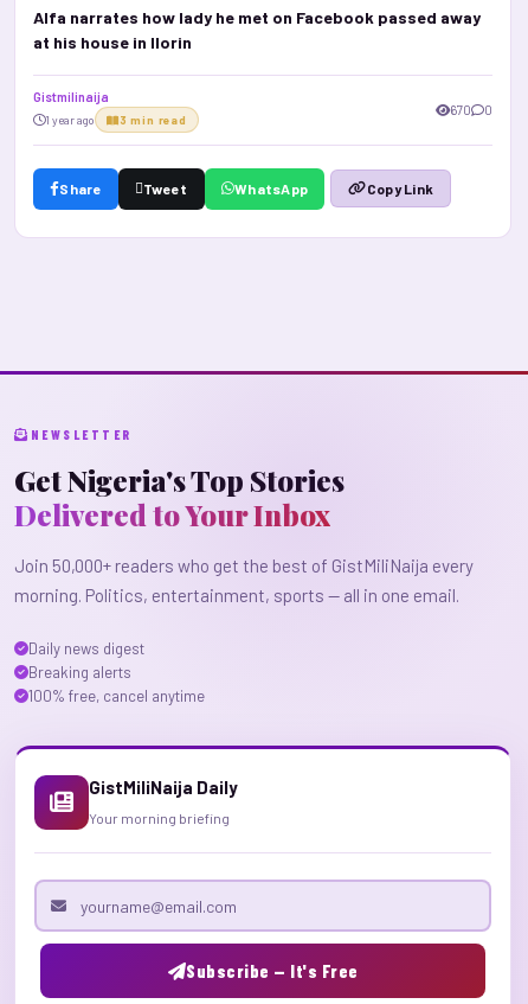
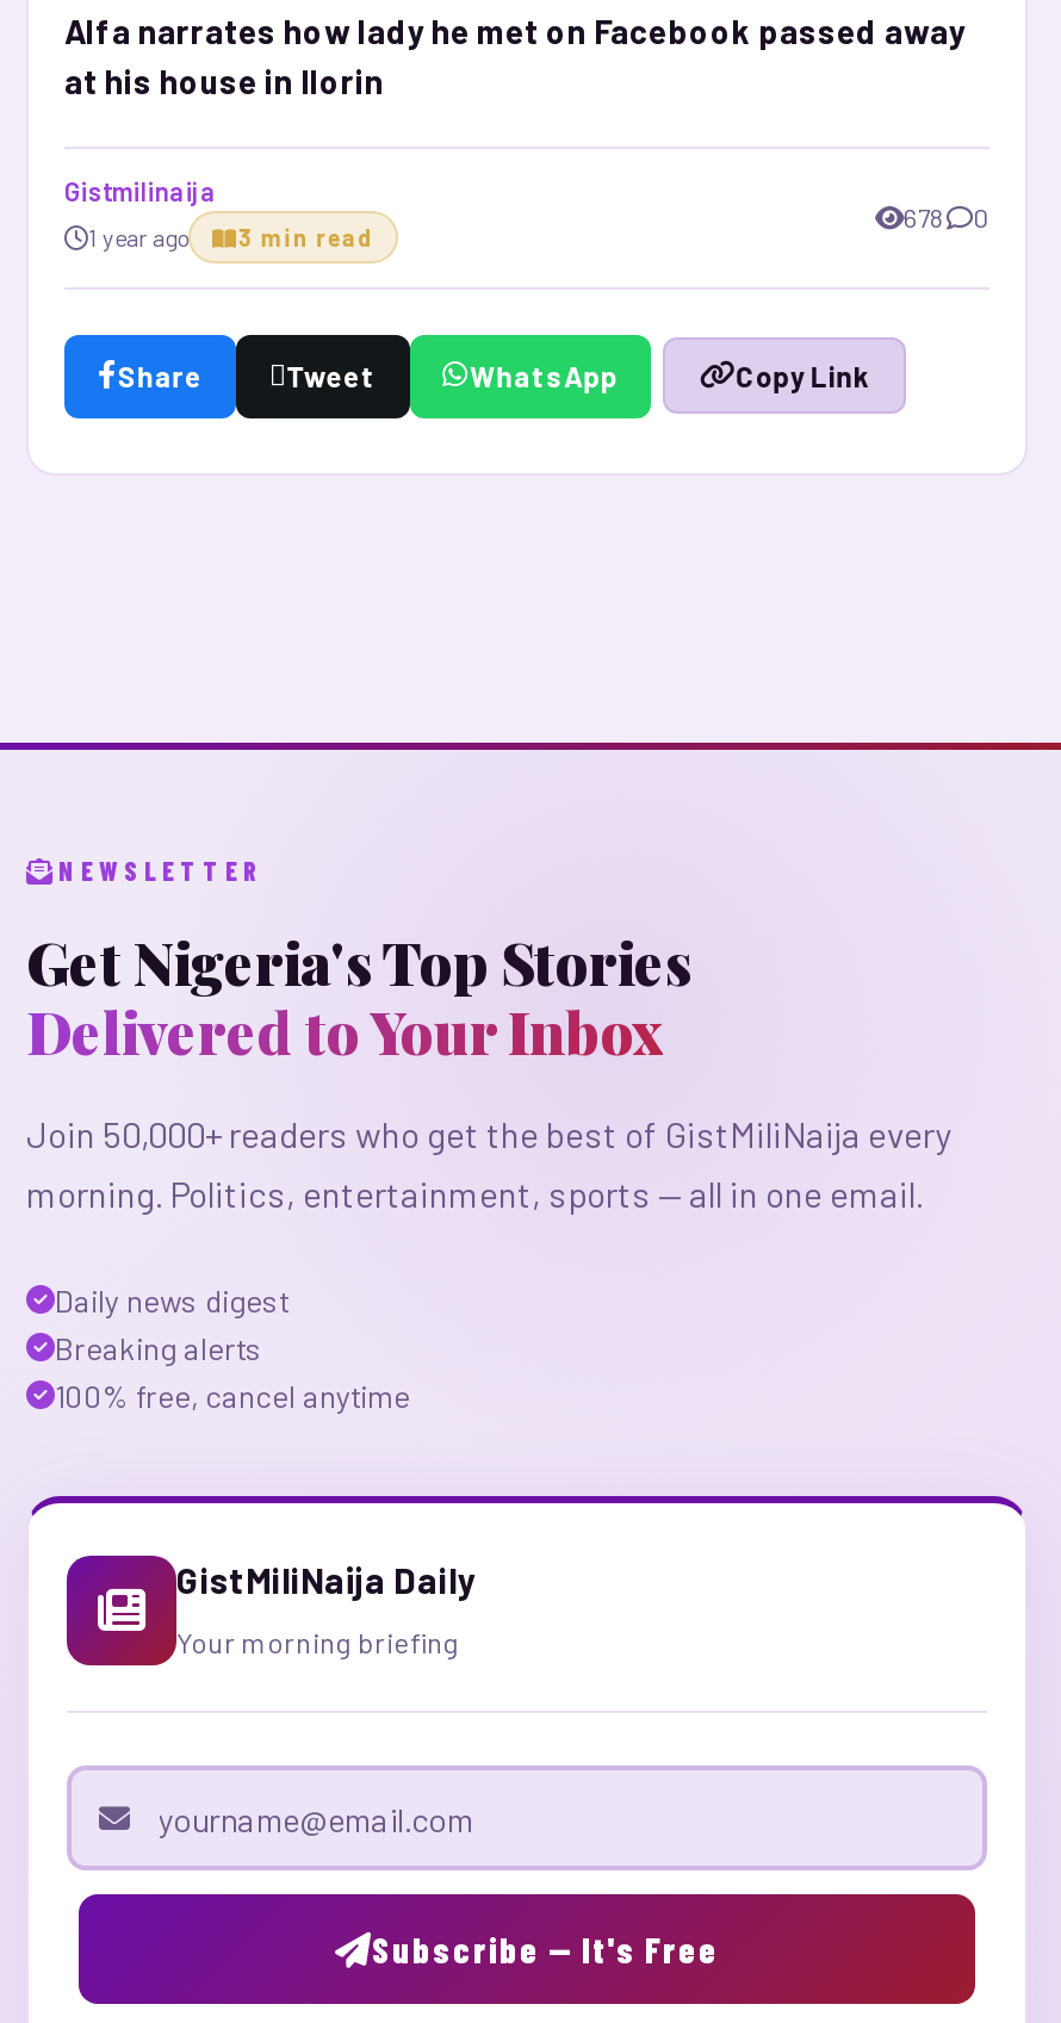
- 670 0
+ 678 0
